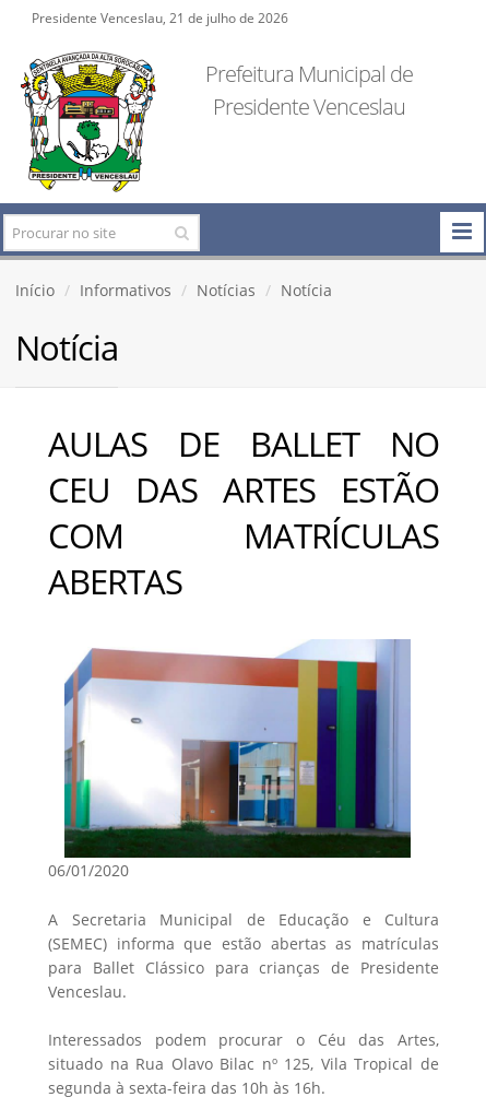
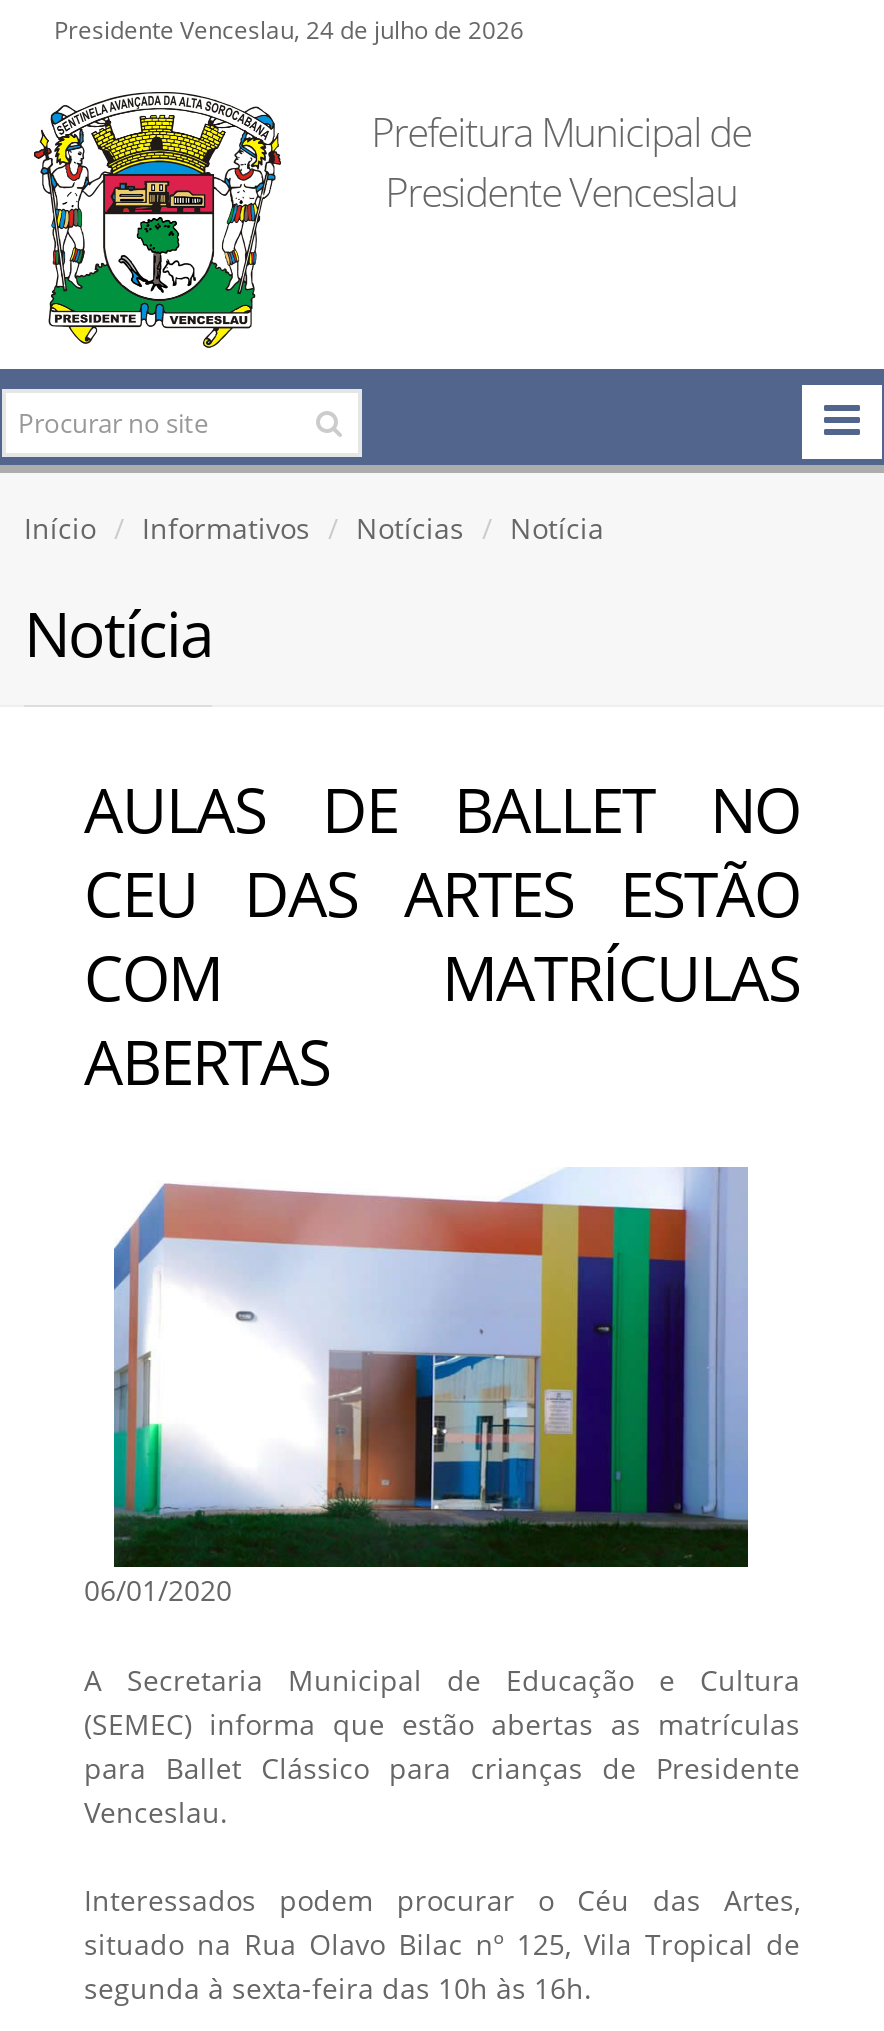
- Presidente Venceslau, 21 de julho de 2026
+ Presidente Venceslau, 24 de julho de 2026
